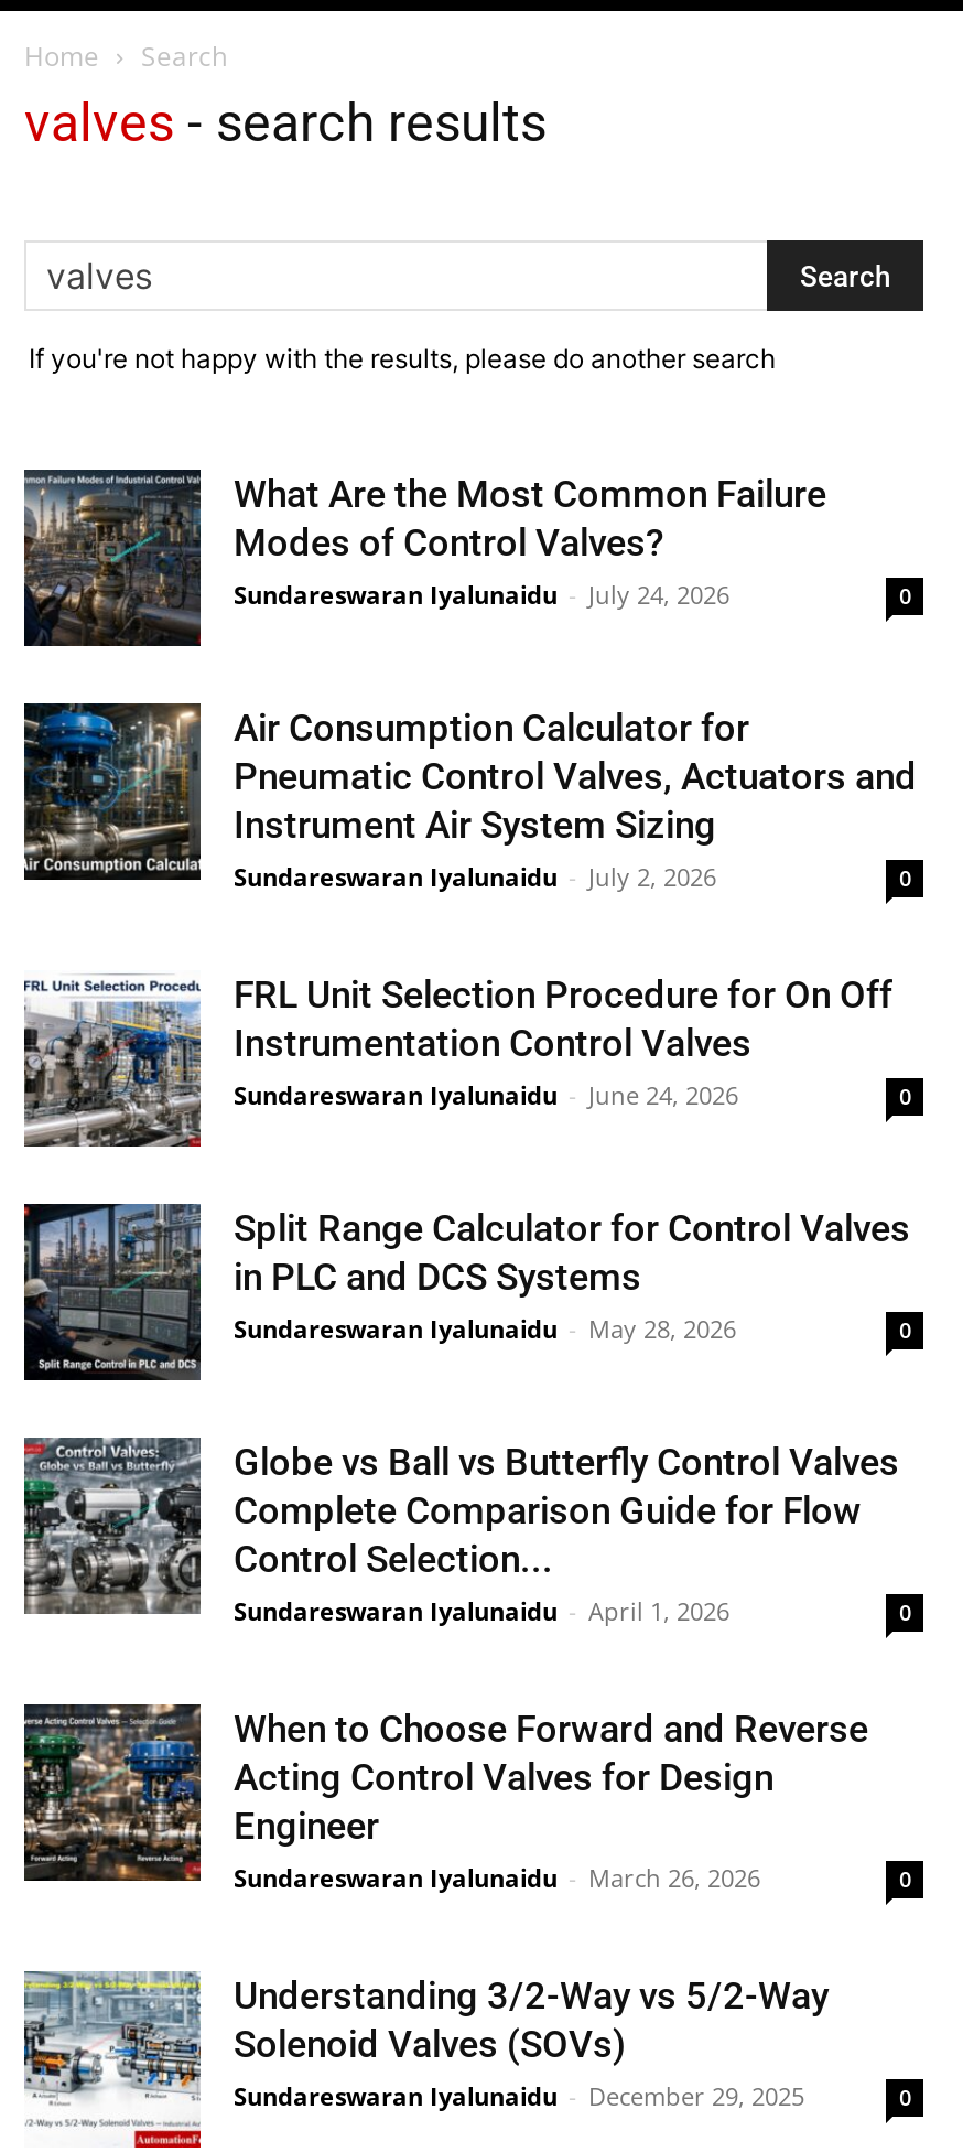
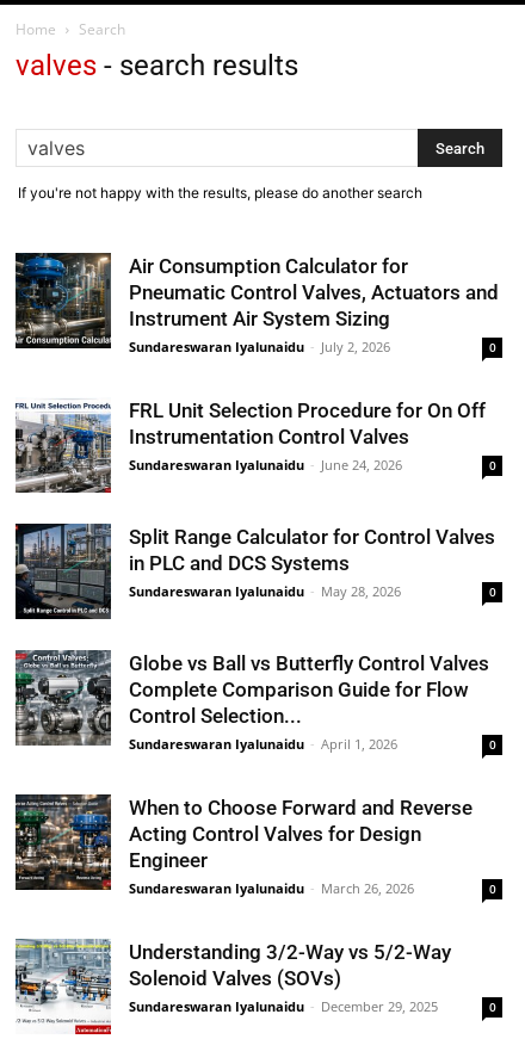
- [image]
- What Are the Most Common Failure
- Modes of Control Valves?
- Sundareswaran Iyalunaidu - July 24, 2026
- 0
